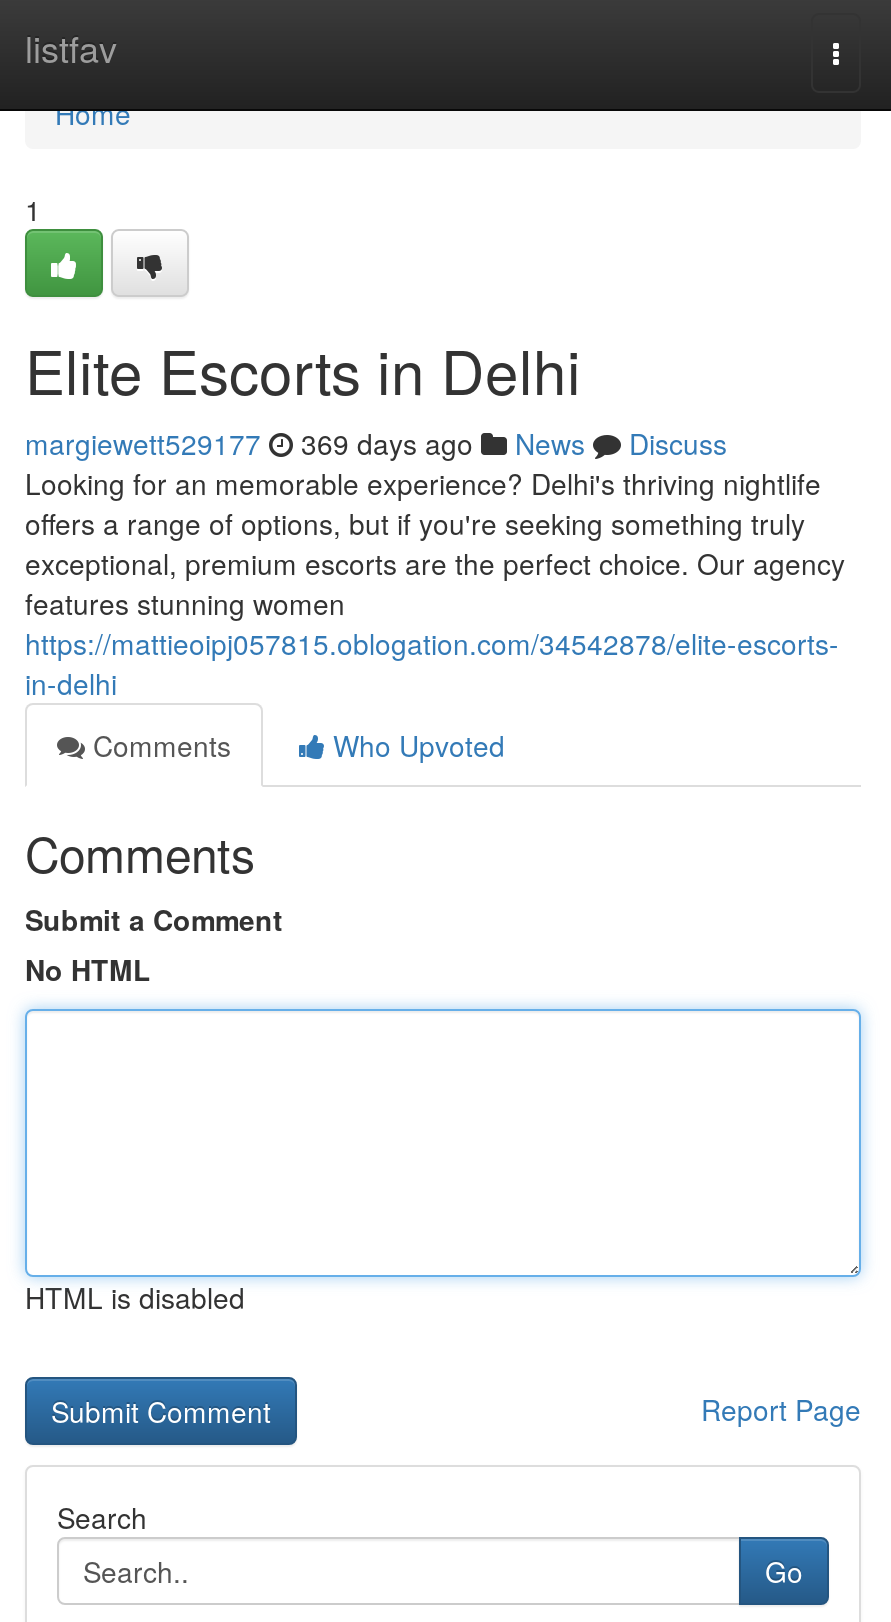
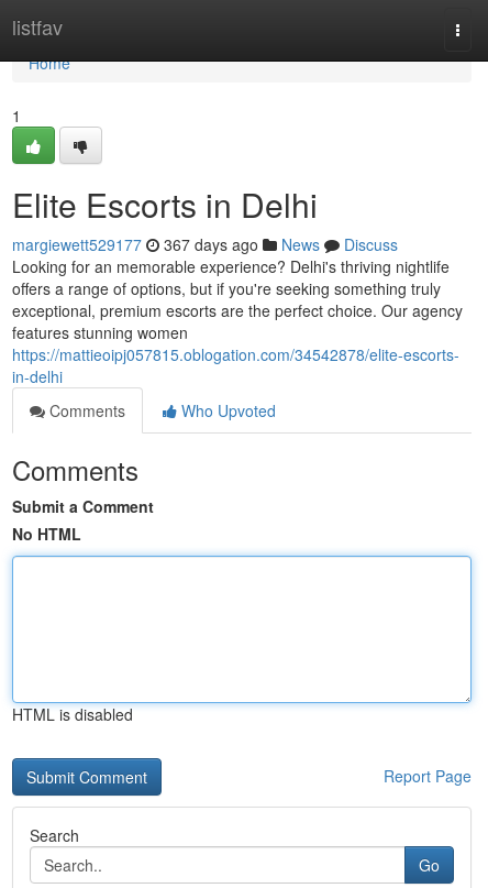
- margiewett529177 369 days ago News Discuss
+ margiewett529177 367 days ago News Discuss
